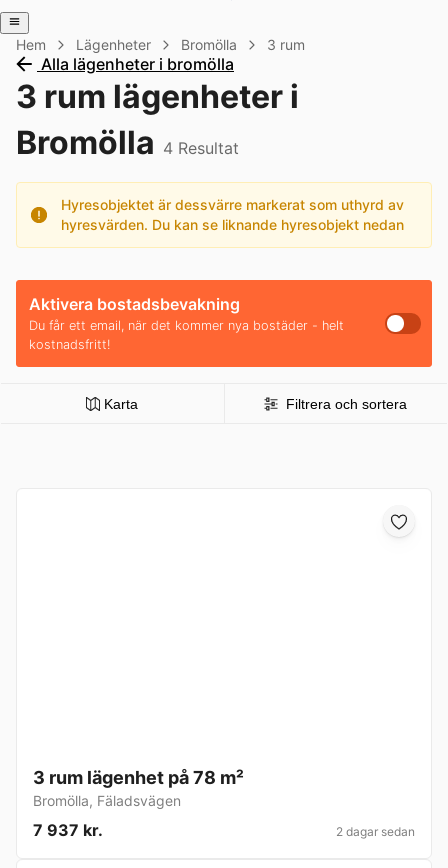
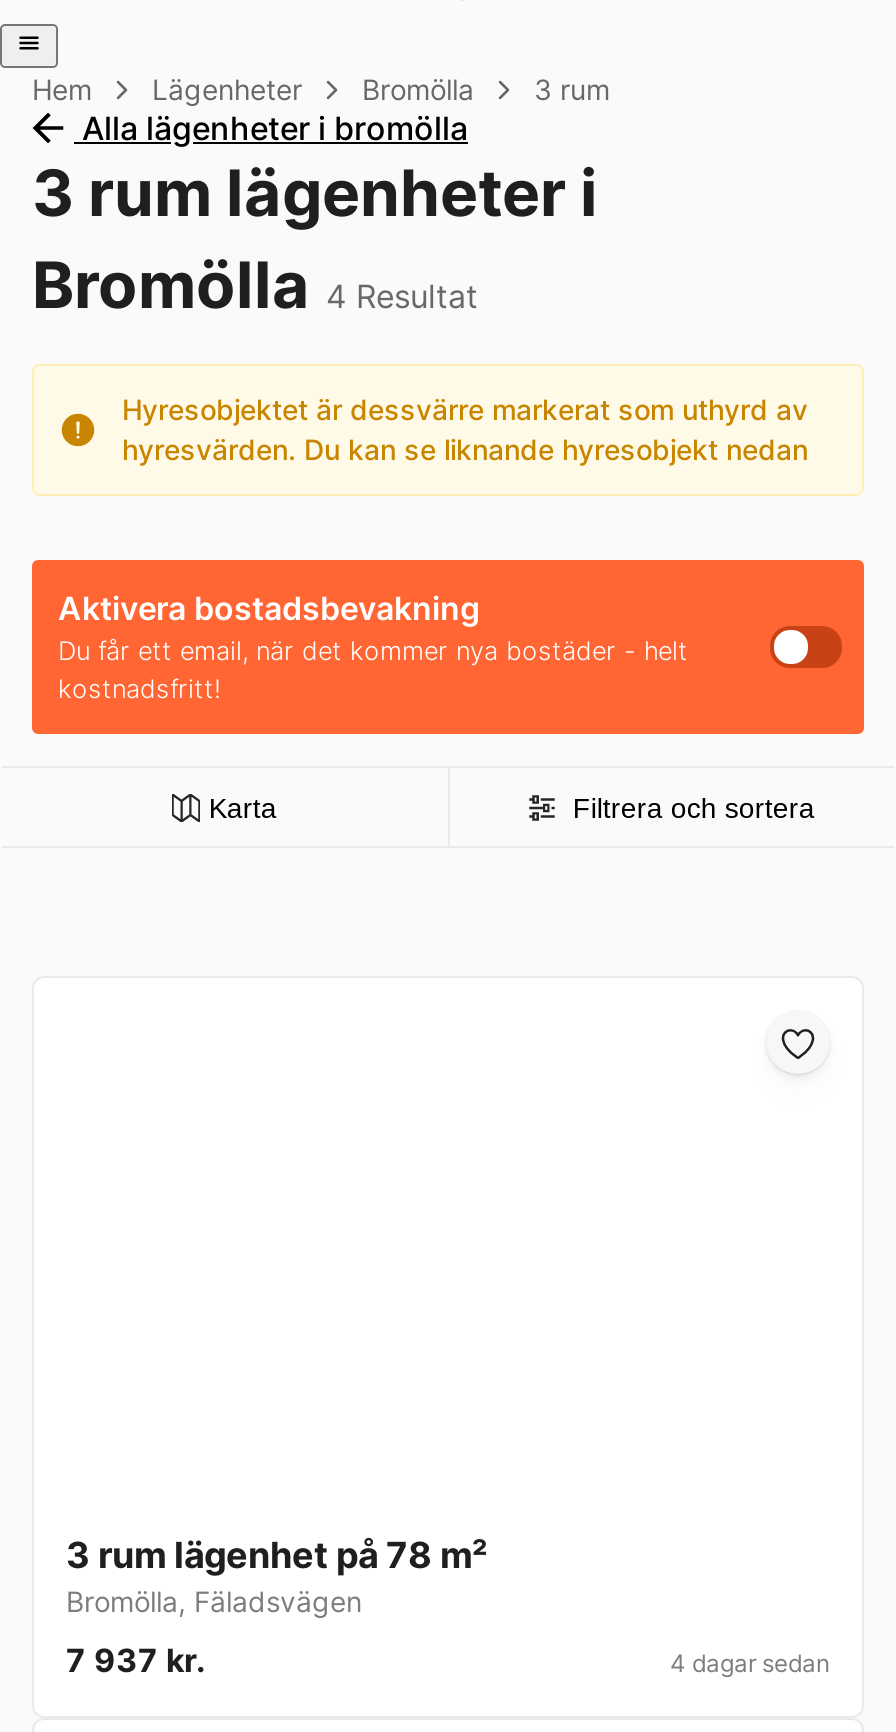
- 2 dagar sedan
+ 4 dagar sedan
